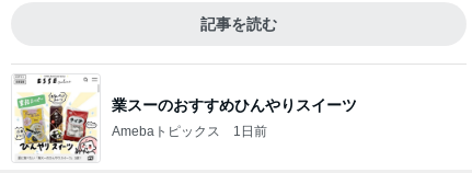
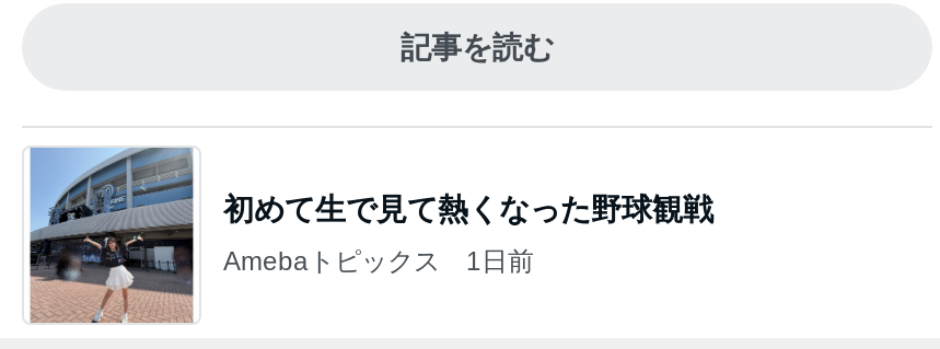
- [image]
- 業スーのおすすめひんやりスイーツ
+ [image]
+ 初めて生で見て熱くなった野球観戦
